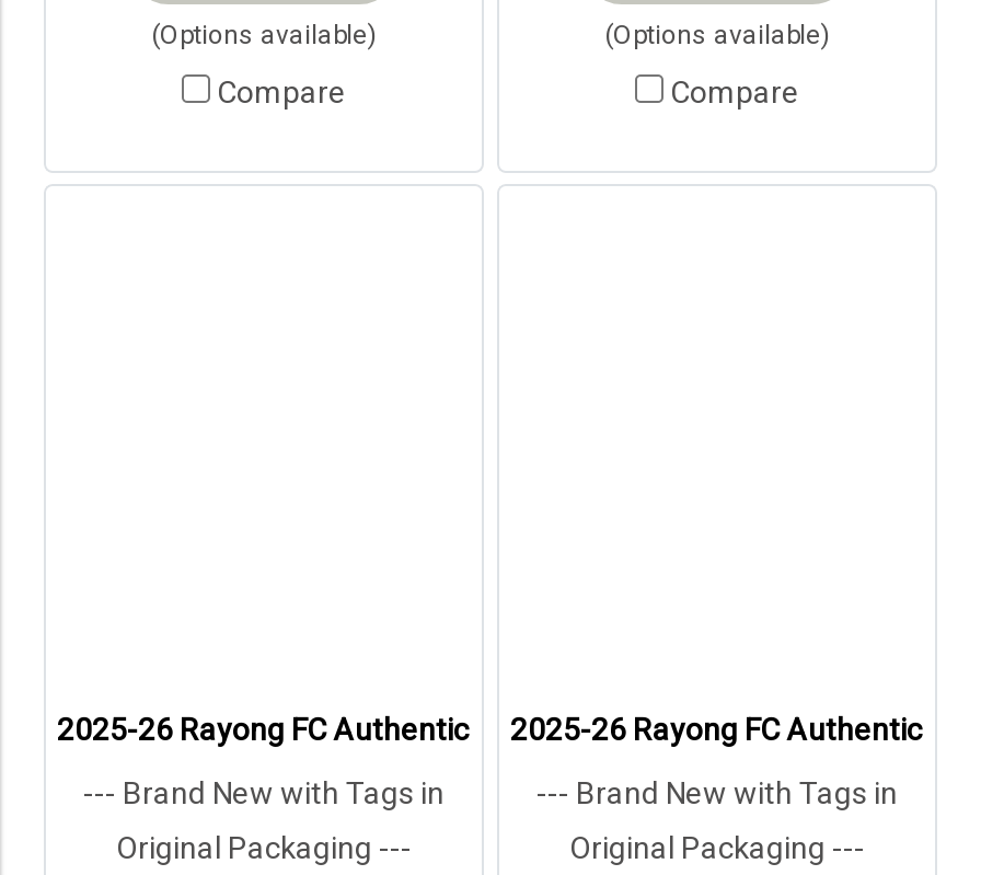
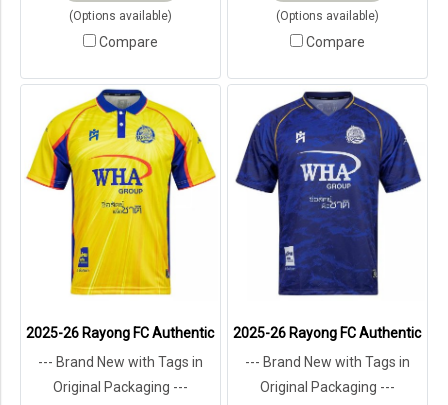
+ [image]

+ [image]
